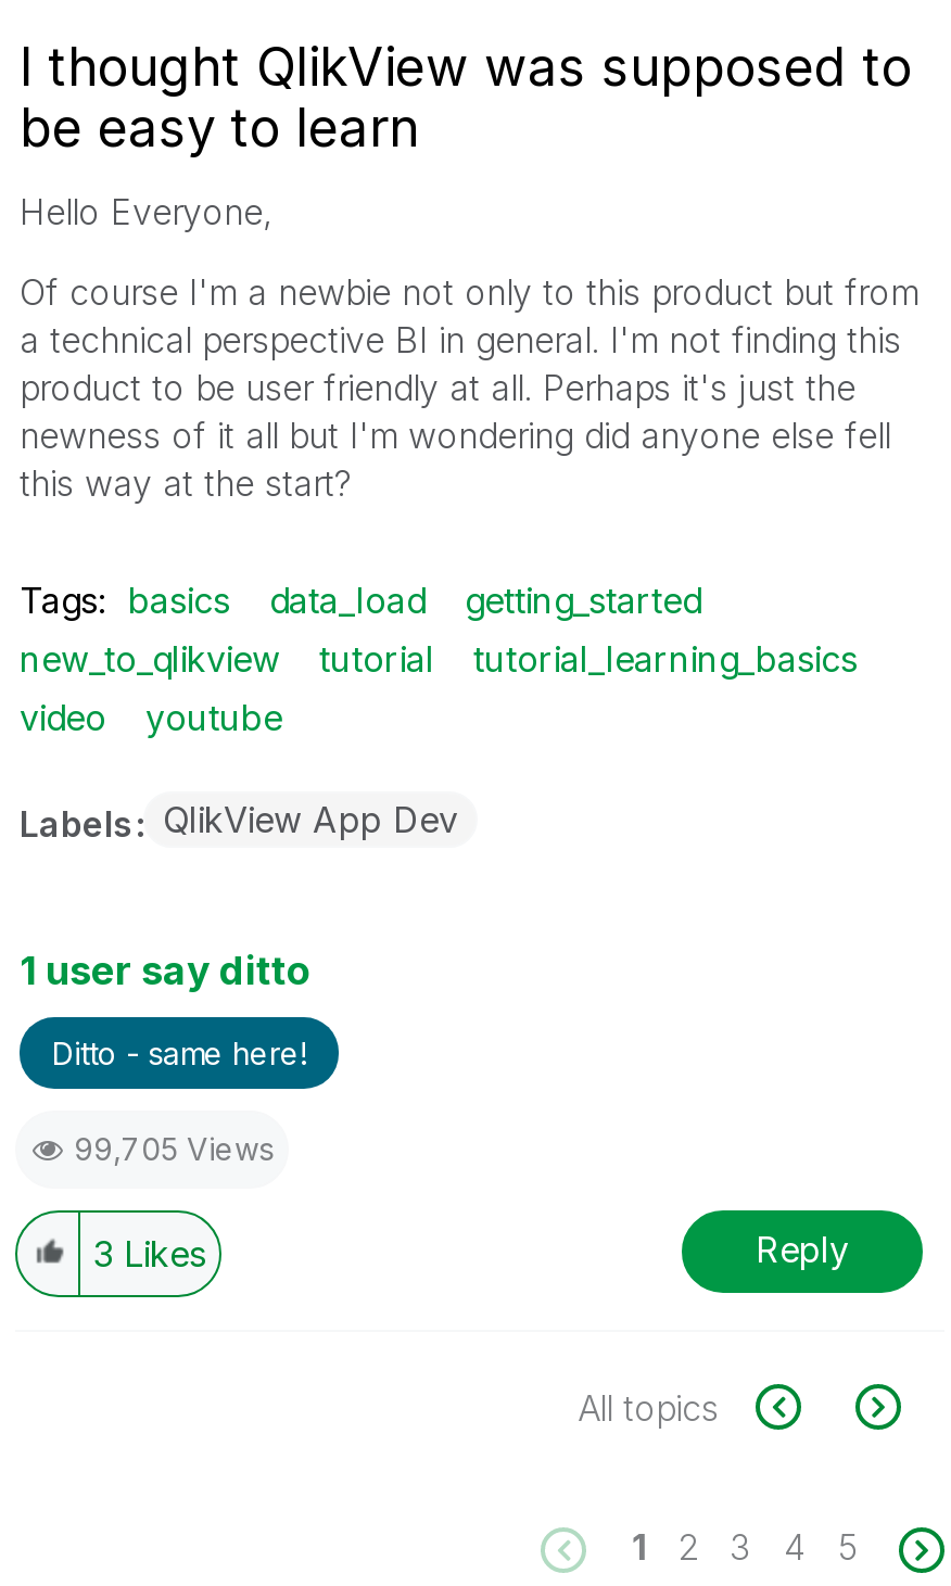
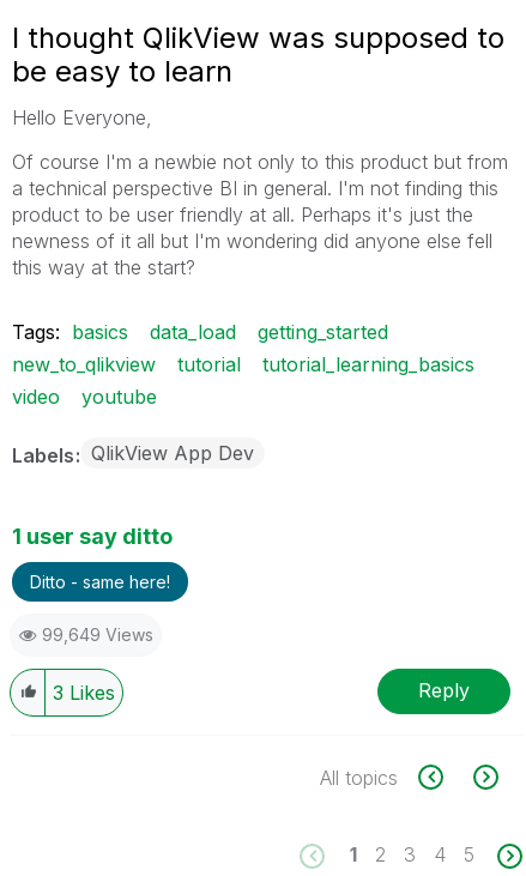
- 99,705 Views
+ 99,649 Views
